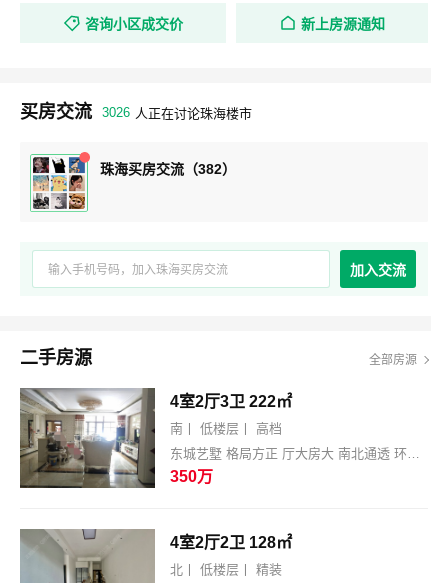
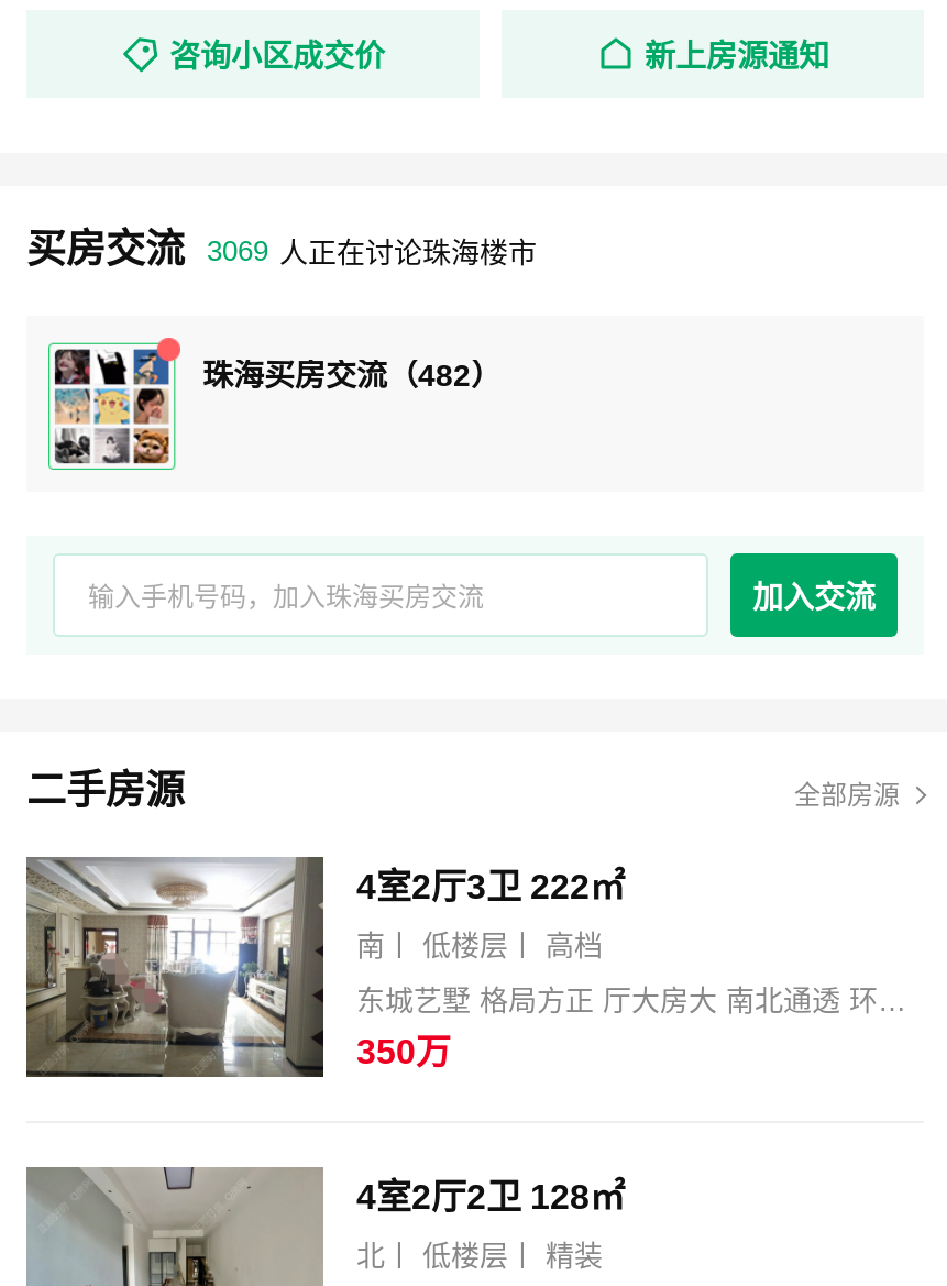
- 3026 人正在讨论珠海楼市
+ 3069 人正在讨论珠海楼市

- 珠海买房交流（382）
+ 珠海买房交流（482）
